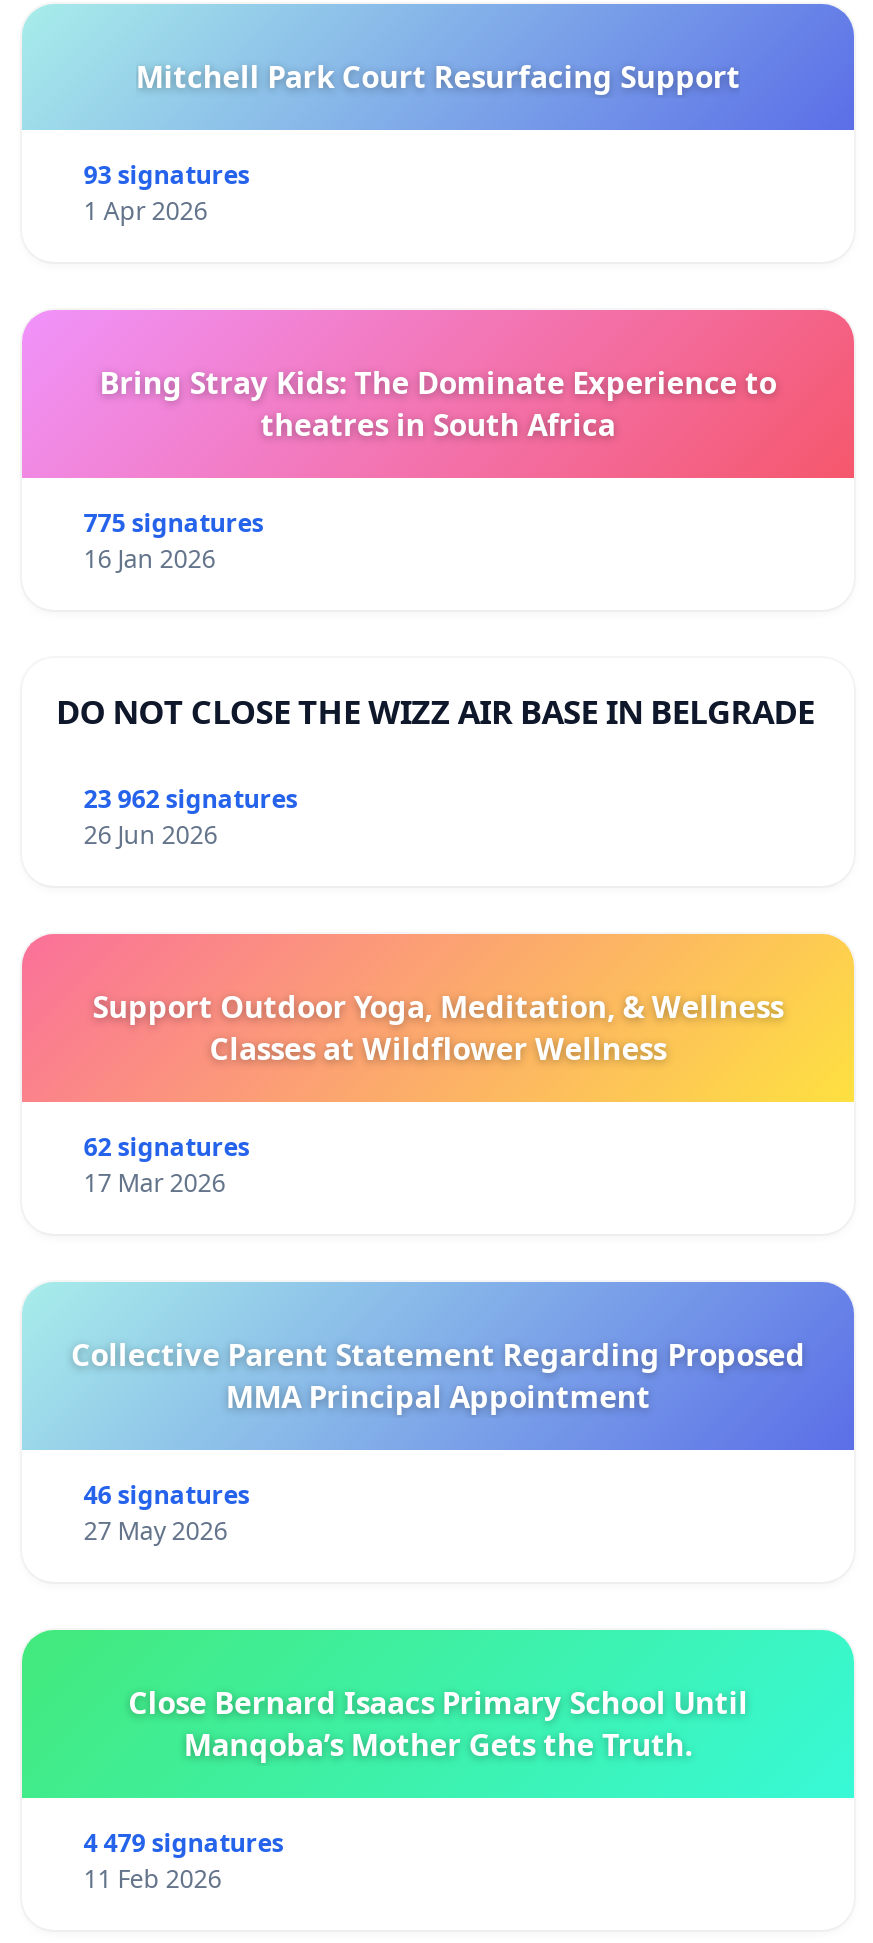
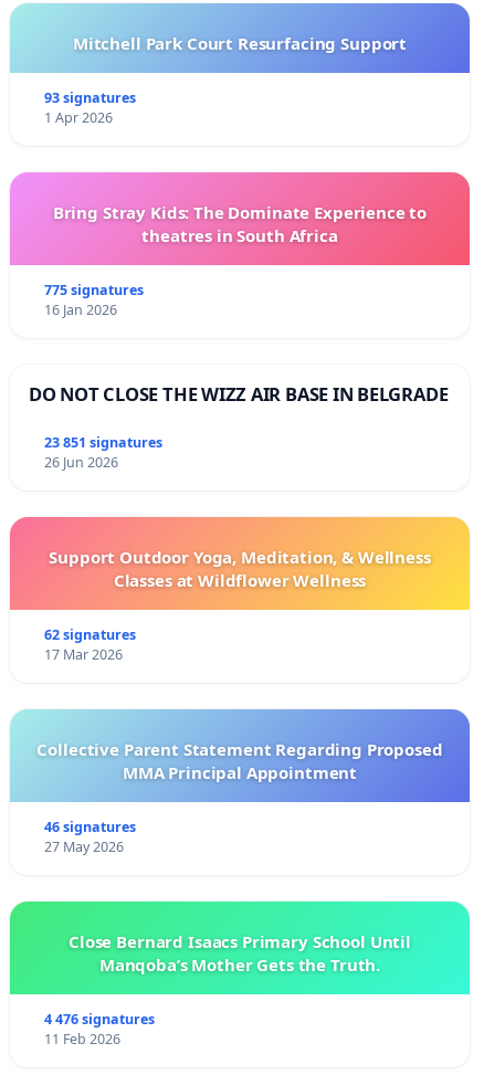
- 23 962 signatures
+ 23 851 signatures

- 4 479 signatures
+ 4 476 signatures
